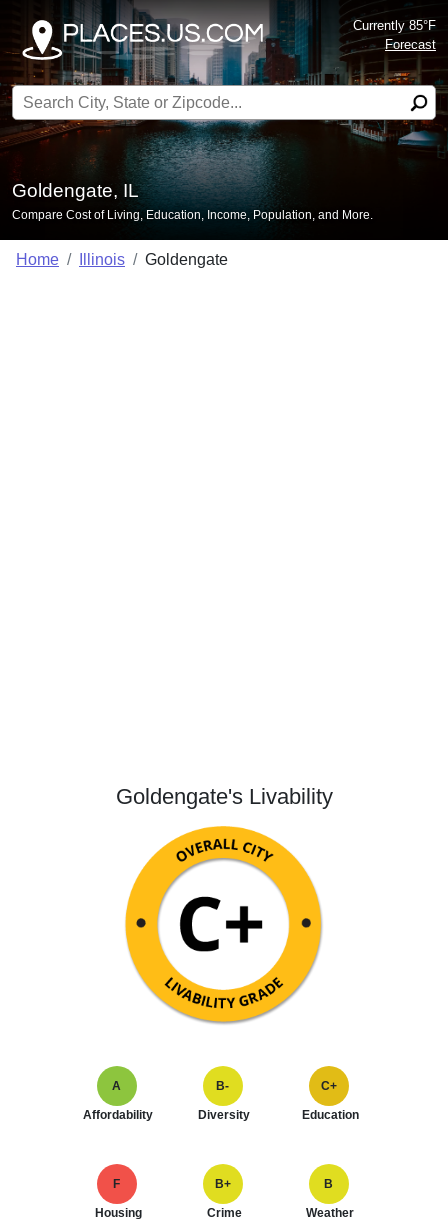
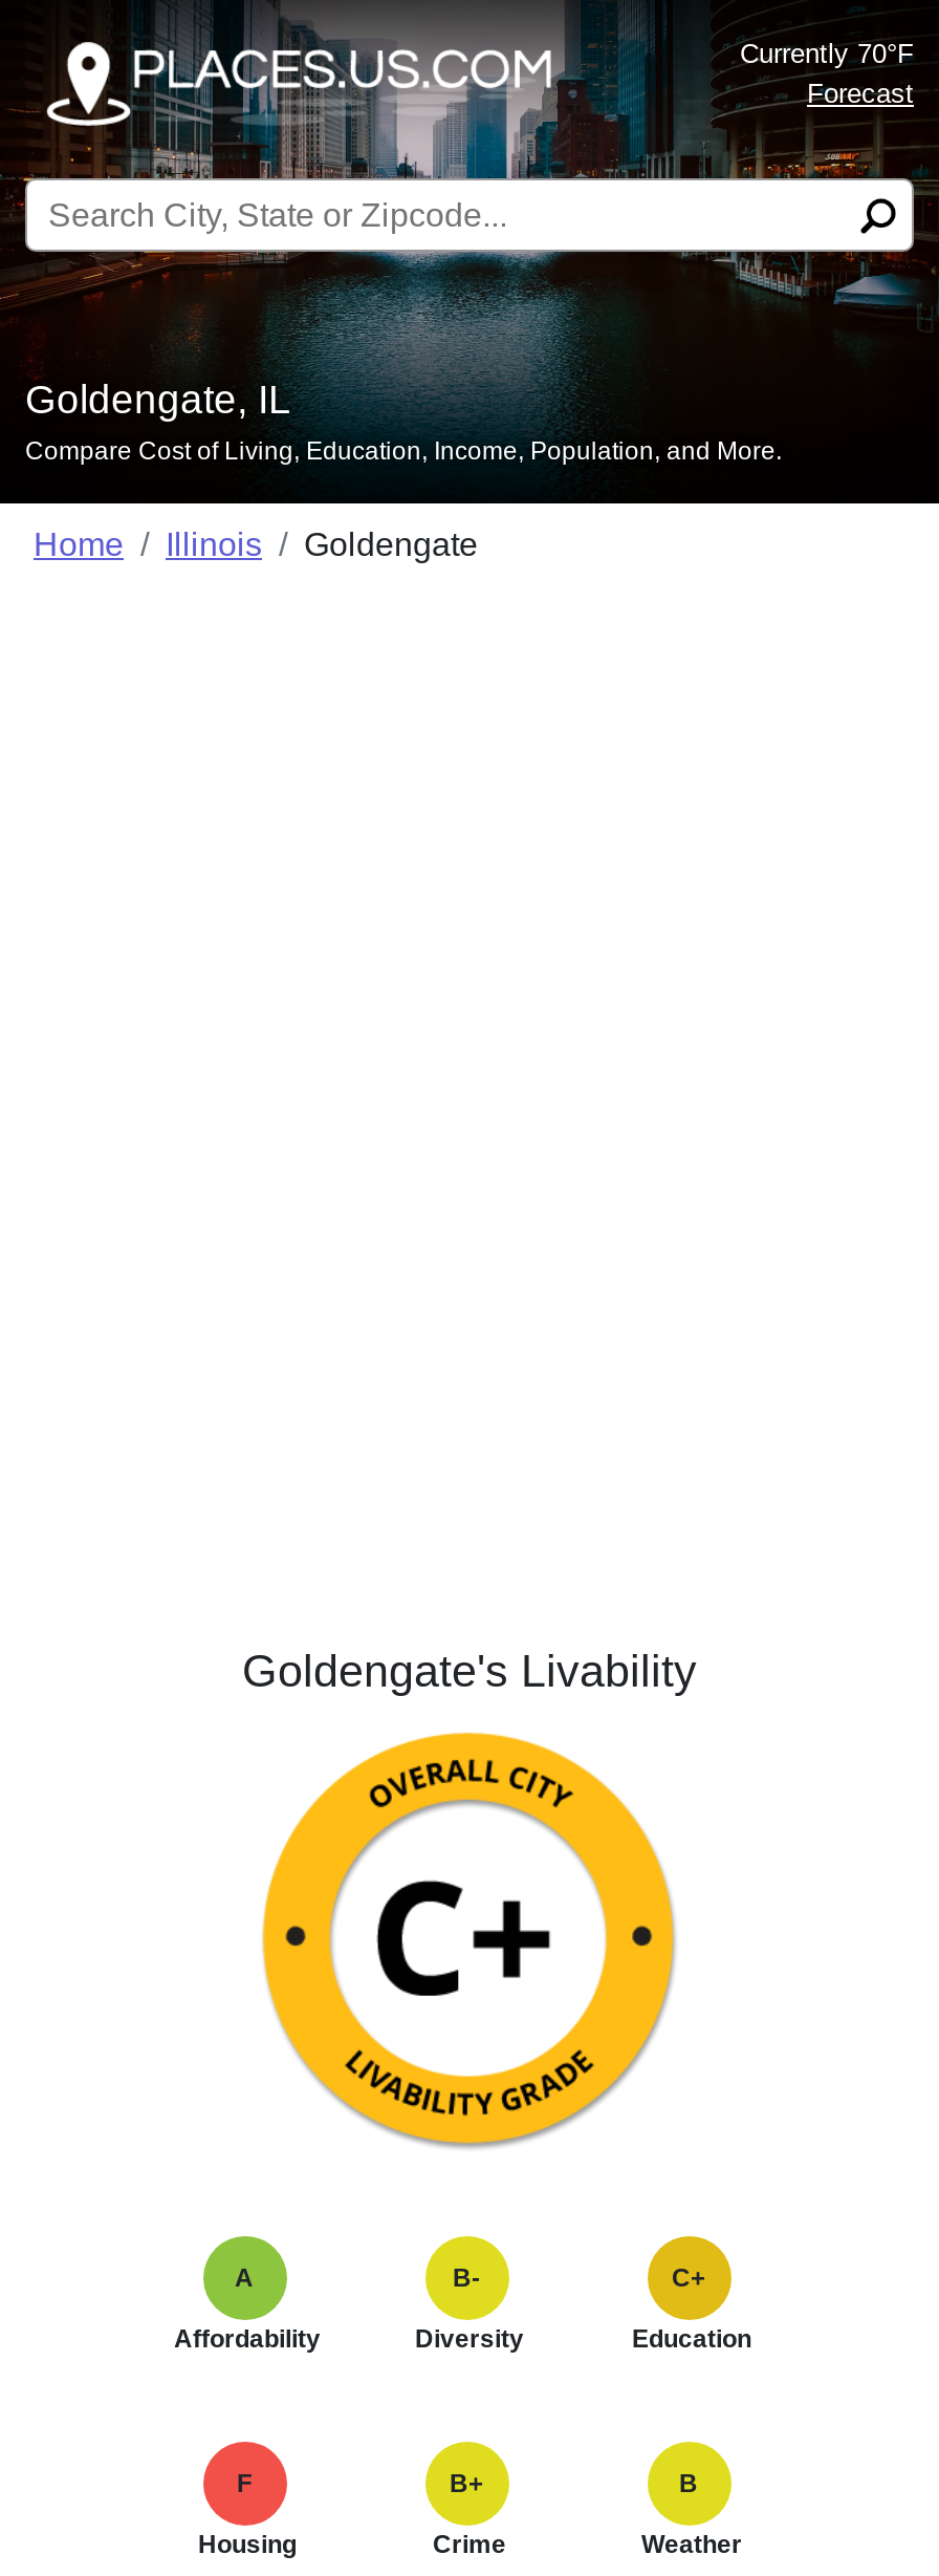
- Currently 85°F
+ Currently 70°F
